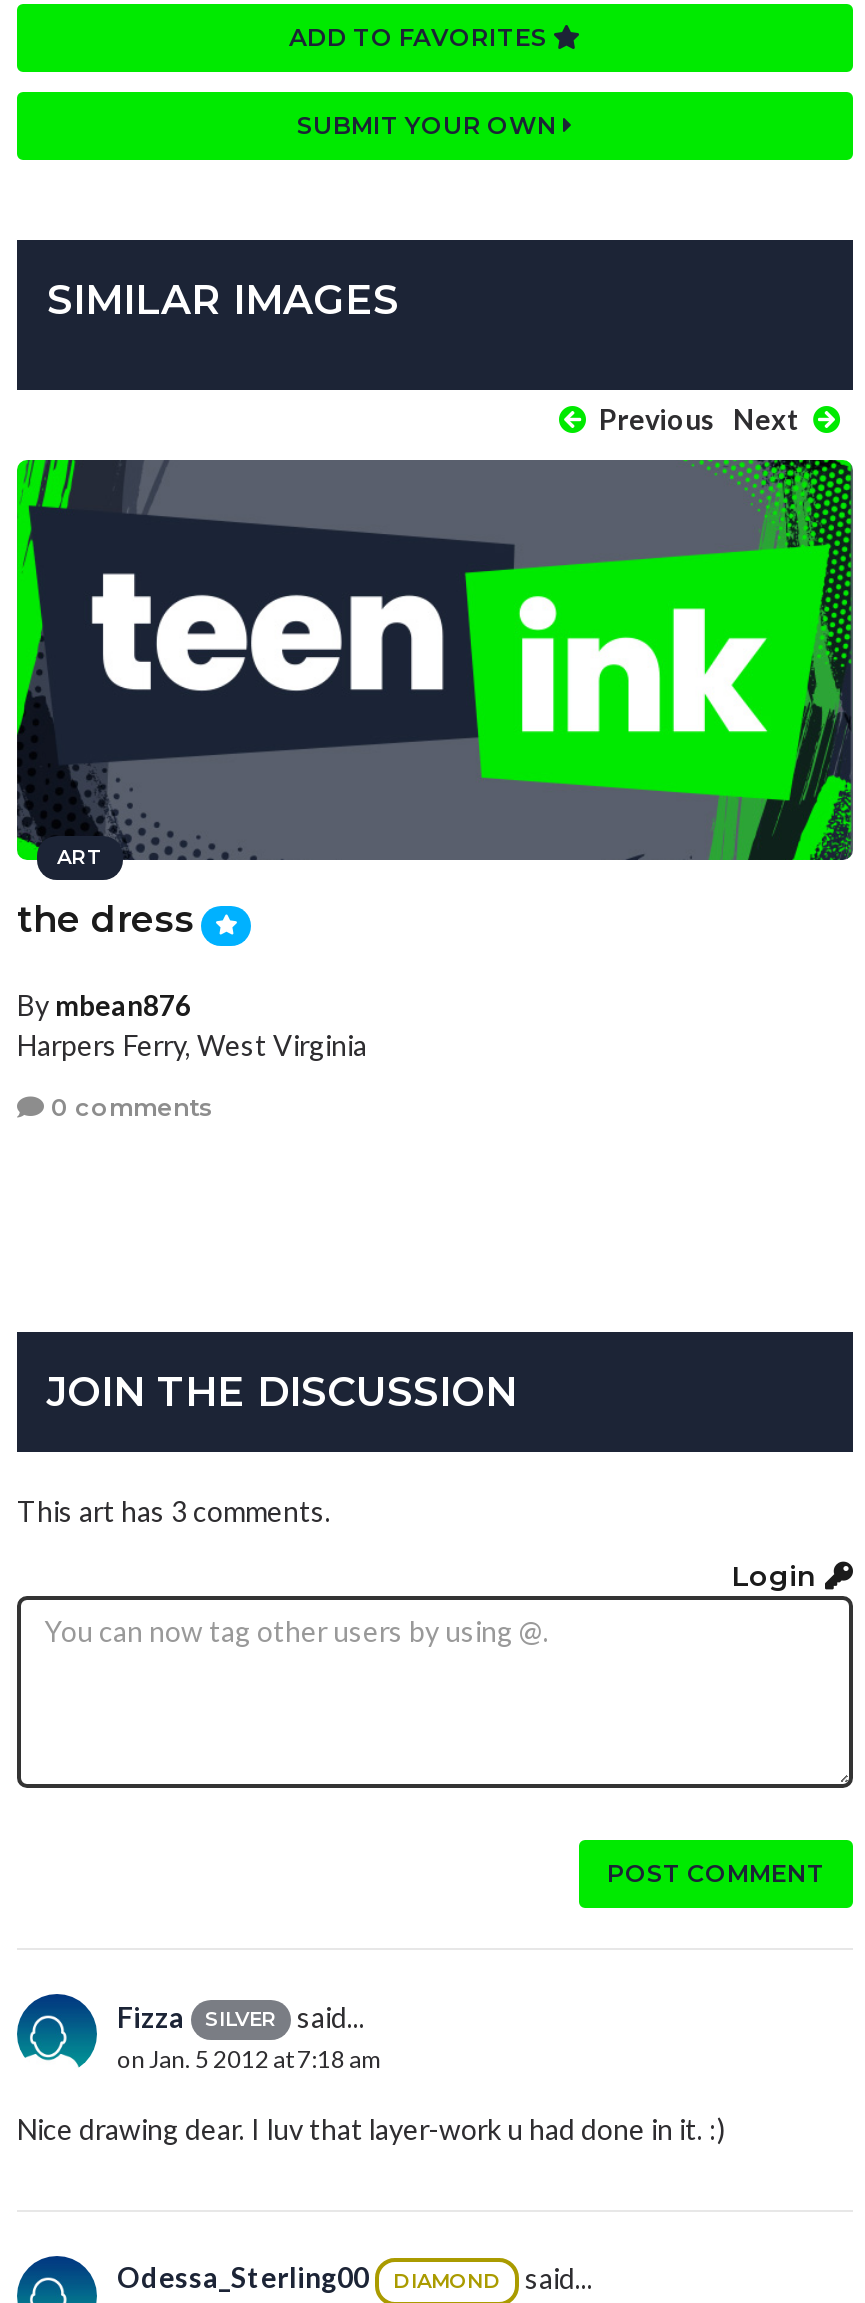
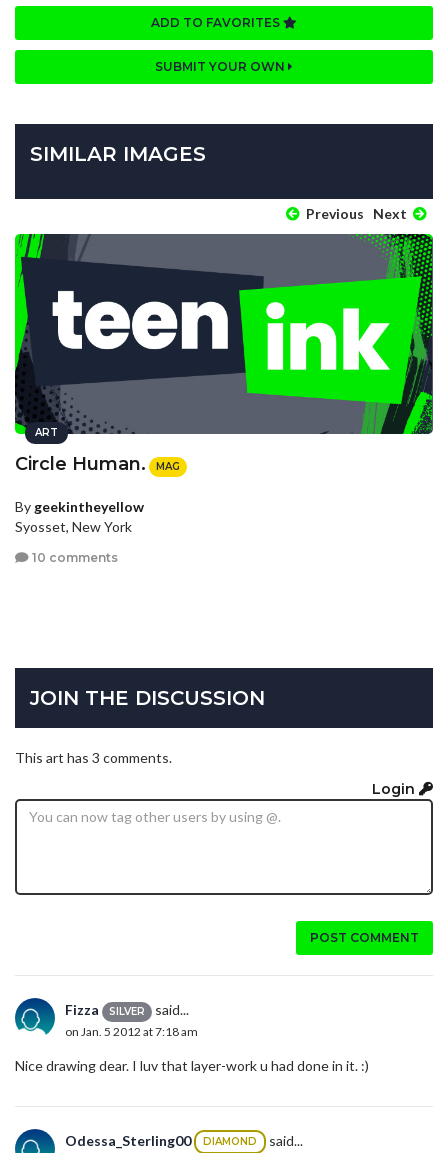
- the dress
+ Circle Human.
+ MAG

- By mbean876
- Harpers Ferry, West Virginia
+ By geekintheyellow
+ Syosset, New York

- 0 comments
+ 10 comments
